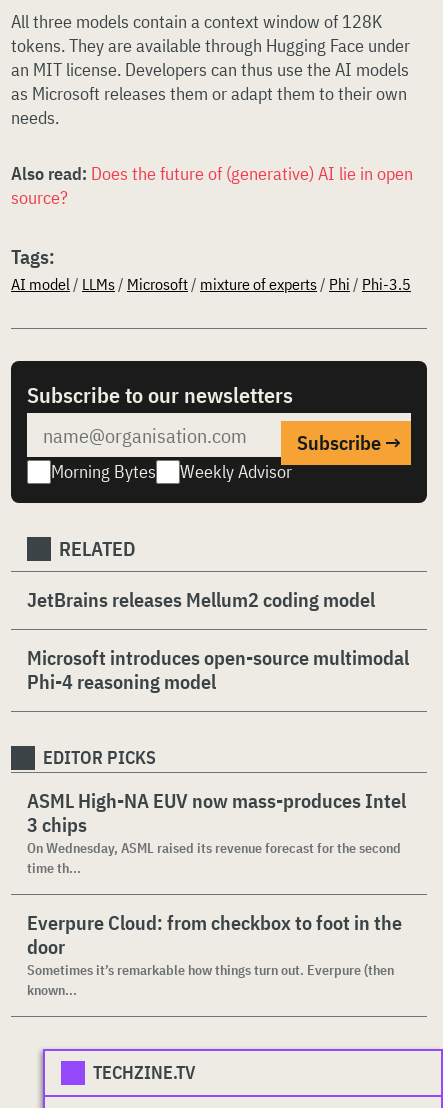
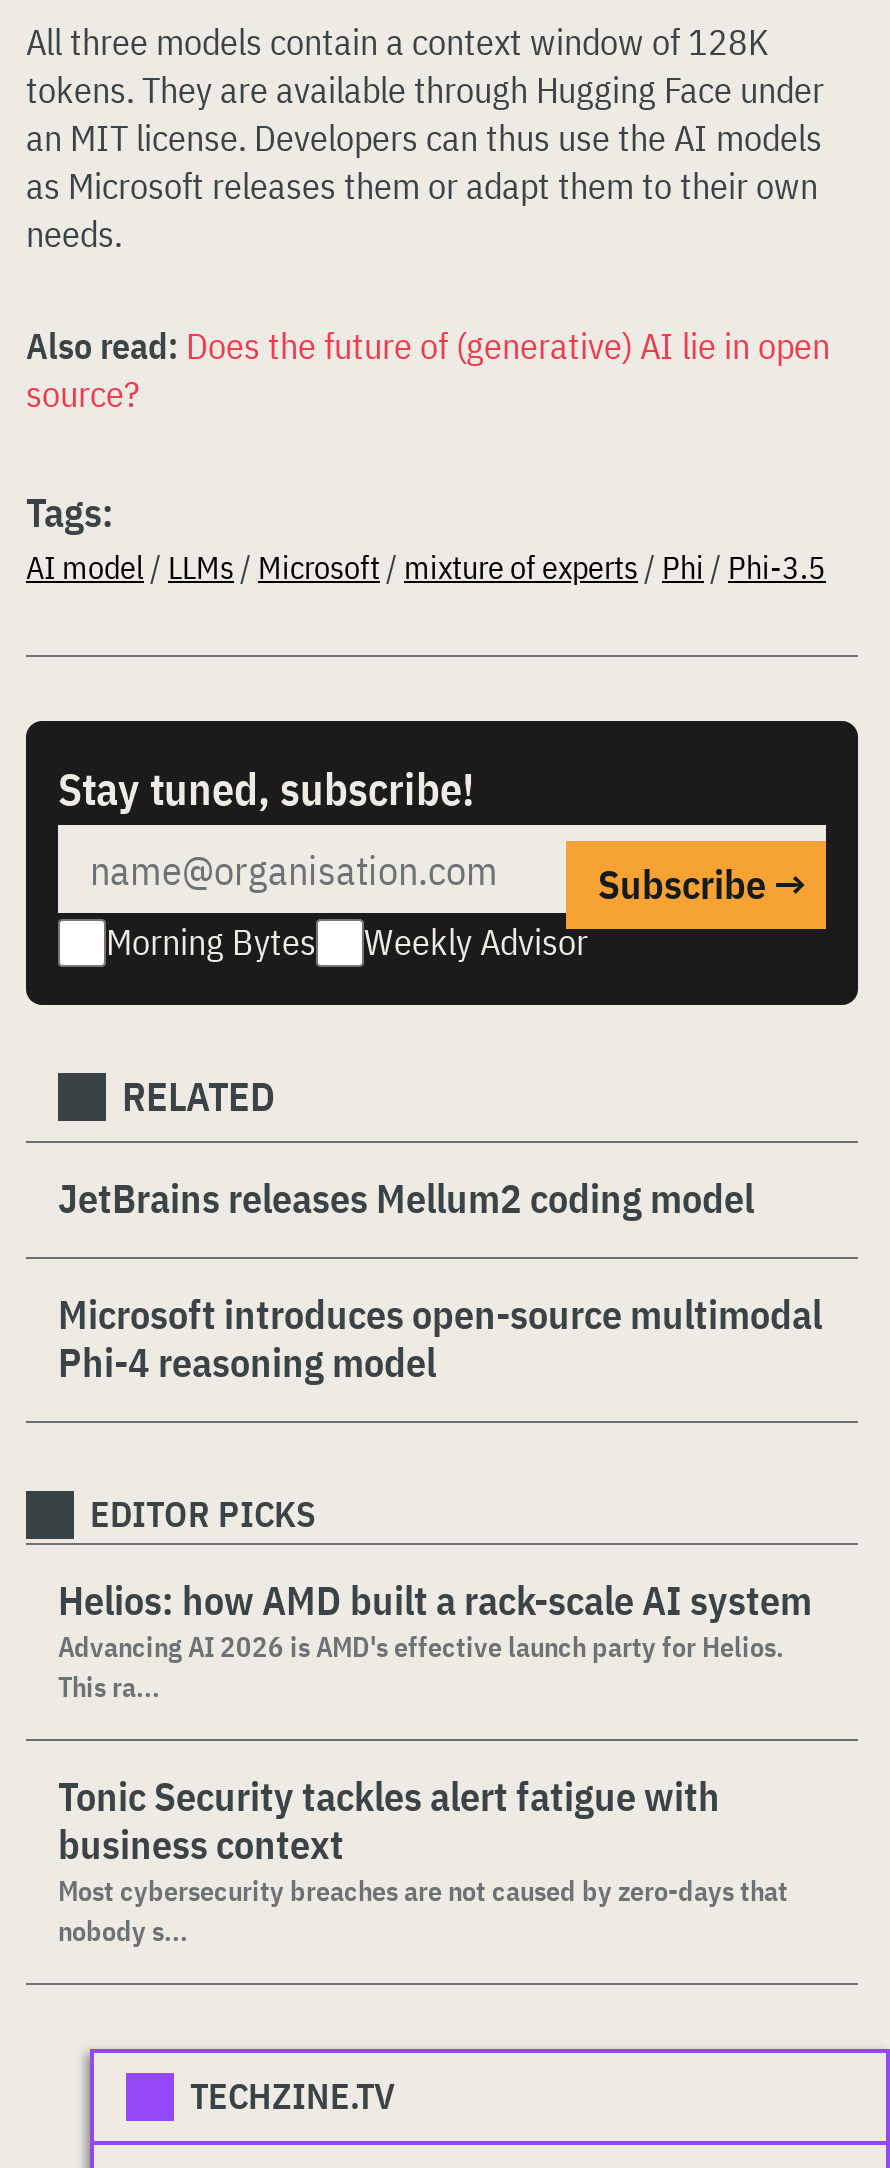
- Subscribe to our newsletters
+ Stay tuned, subscribe!

- ASML High-NA EUV now mass-produces Intel
- 3 chips
- On Wednesday, ASML raised its revenue forecast for the second
- time th...
+ Helios: how AMD built a rack-scale AI system
+ Advancing AI 2026 is AMD's effective launch party for Helios.
+ This ra...

- Everpure Cloud: from checkbox to foot in the
- door
- Sometimes it’s remarkable how things turn out. Everpure (then
- known...
+ Tonic Security tackles alert fatigue with
+ business context
+ Most cybersecurity breaches are not caused by zero-days that
+ nobody s...
